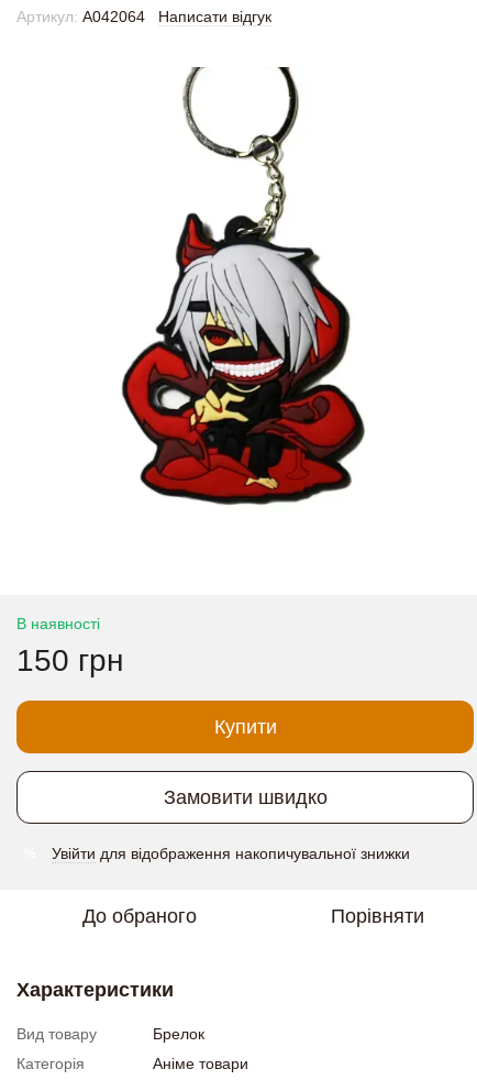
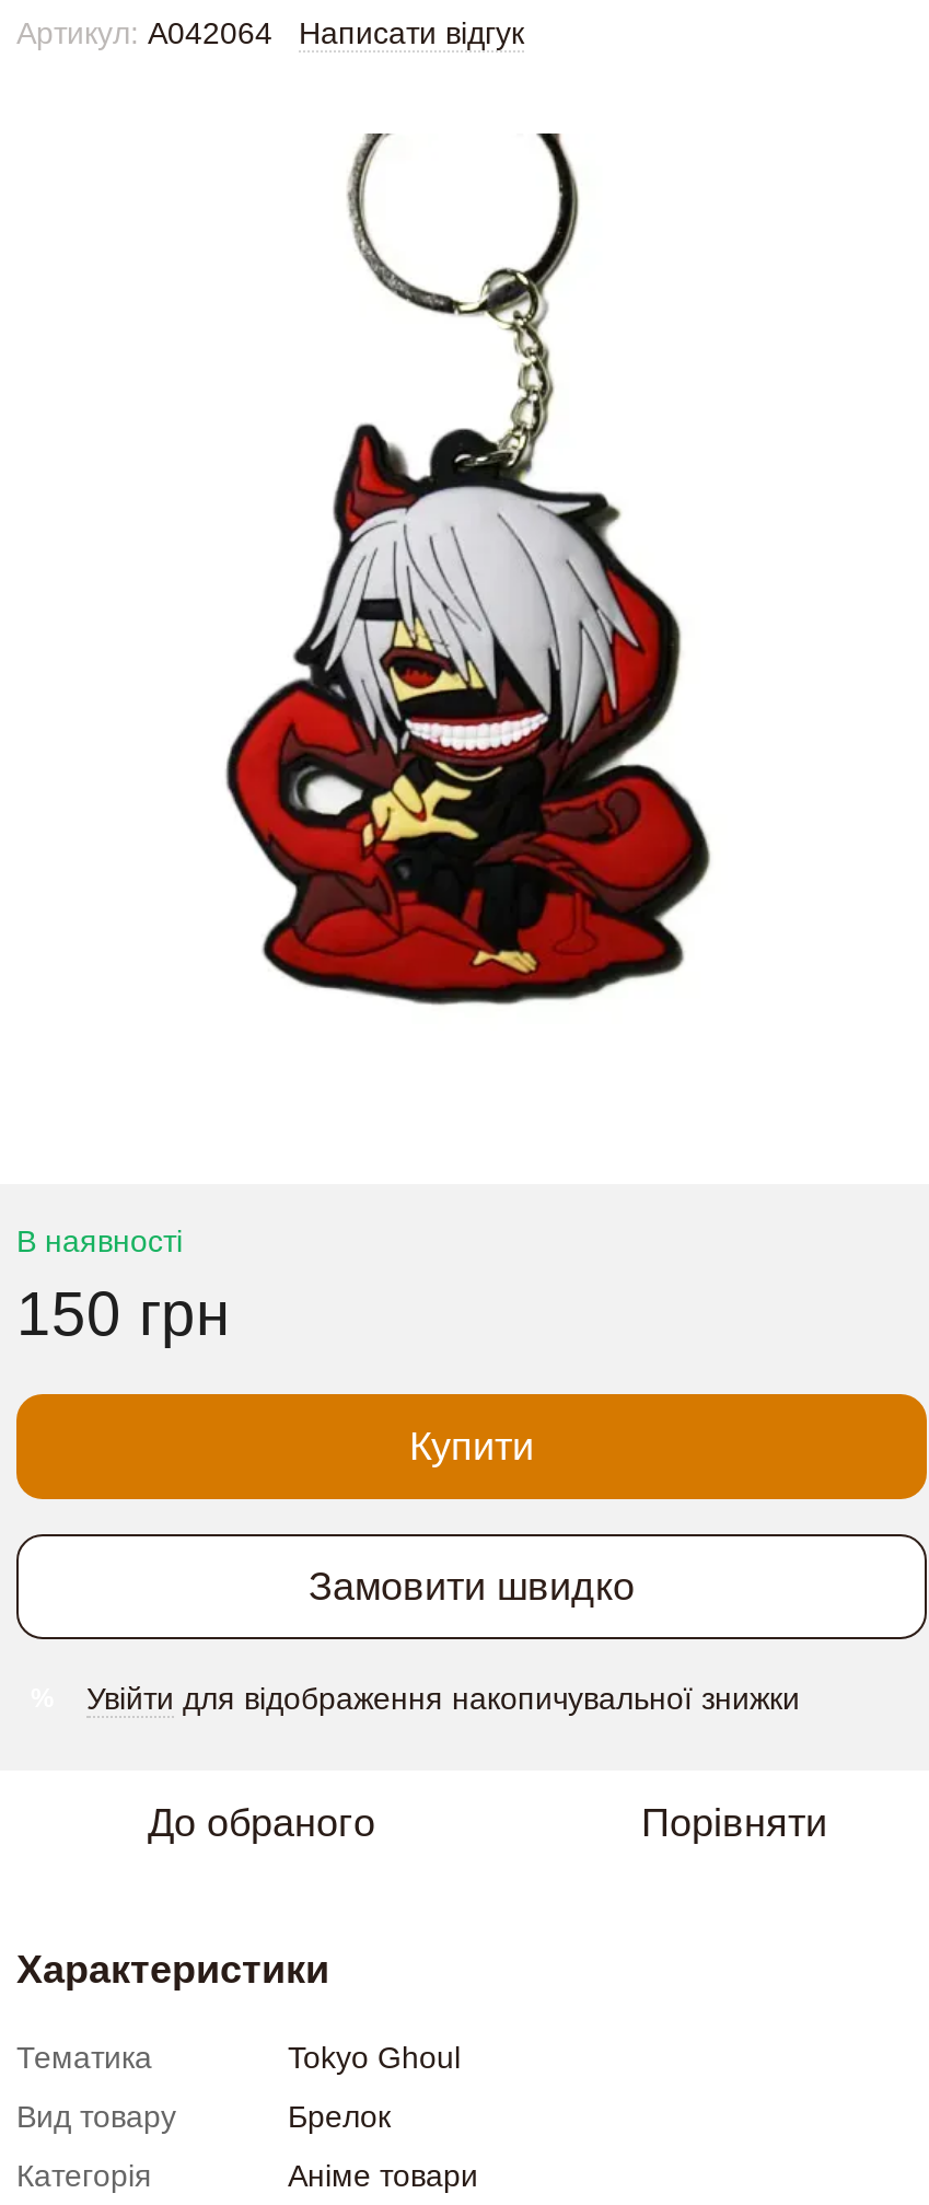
+ Тематика
+ Tokyo Ghoul
